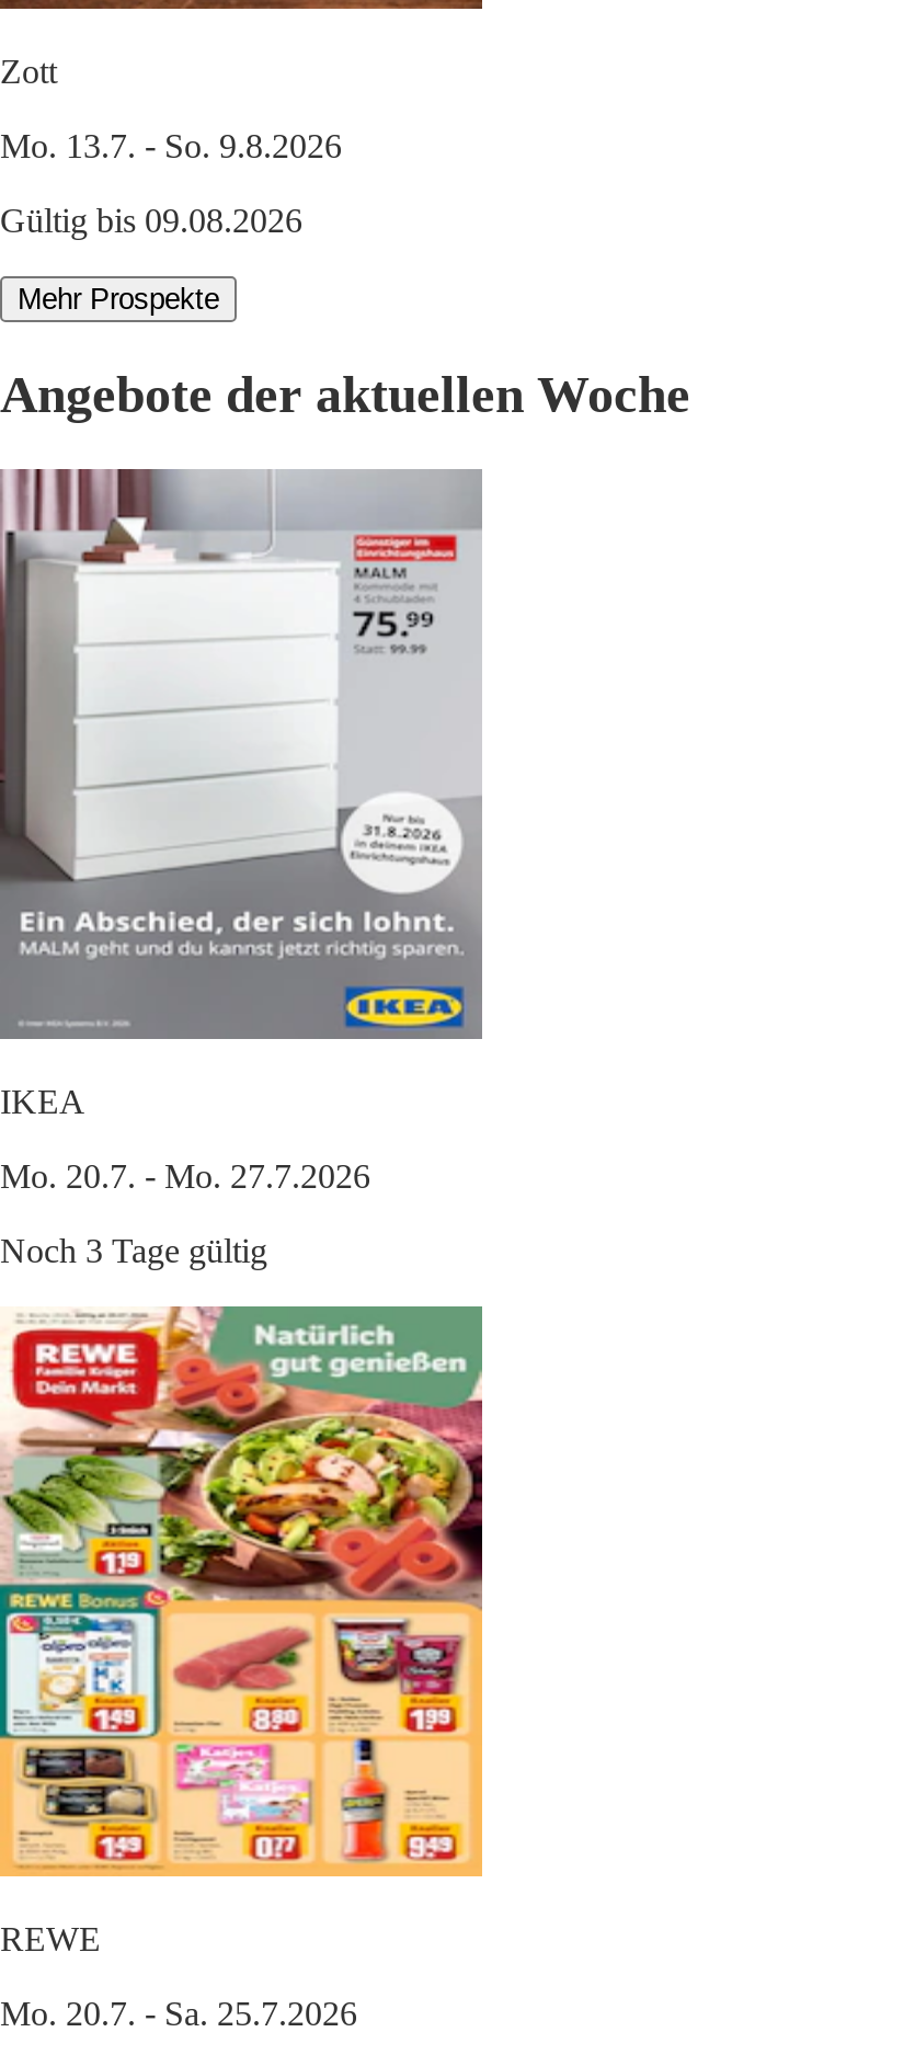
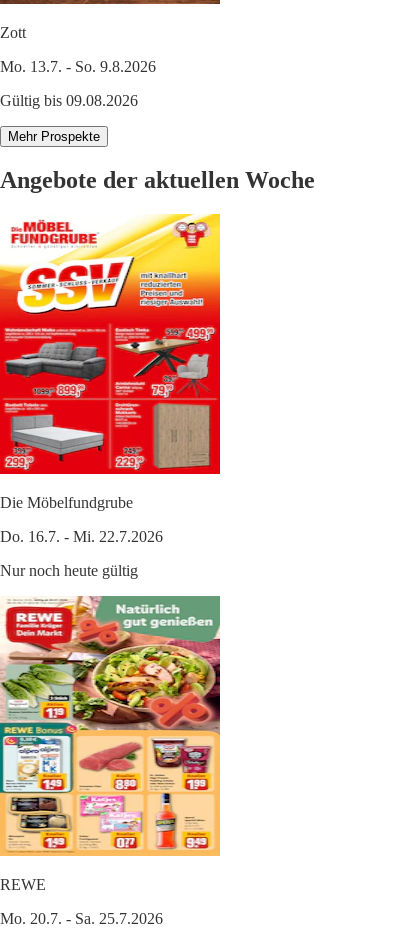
- [image]
- IKEA
+ [image]
+ Die Möbelfundgrube

- Mo. 20.7. - Mo. 27.7.2026
+ Do. 16.7. - Mi. 22.7.2026

- Noch 3 Tage gültig
+ Nur noch heute gültig
